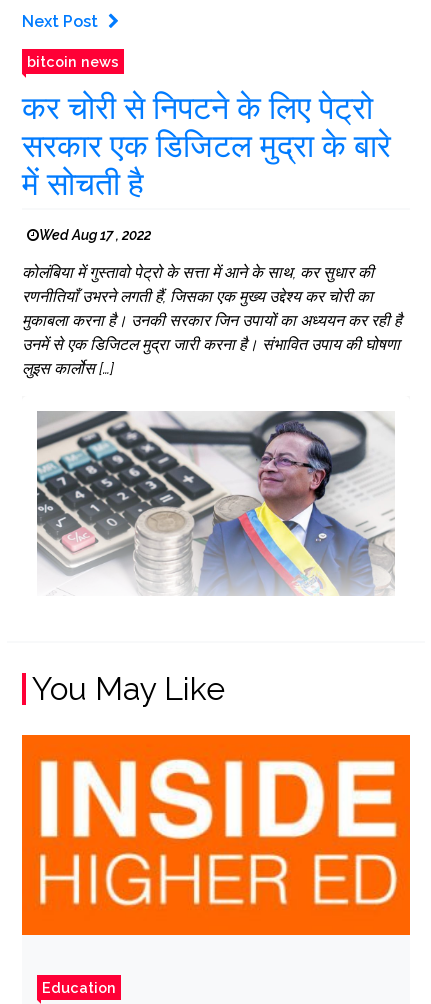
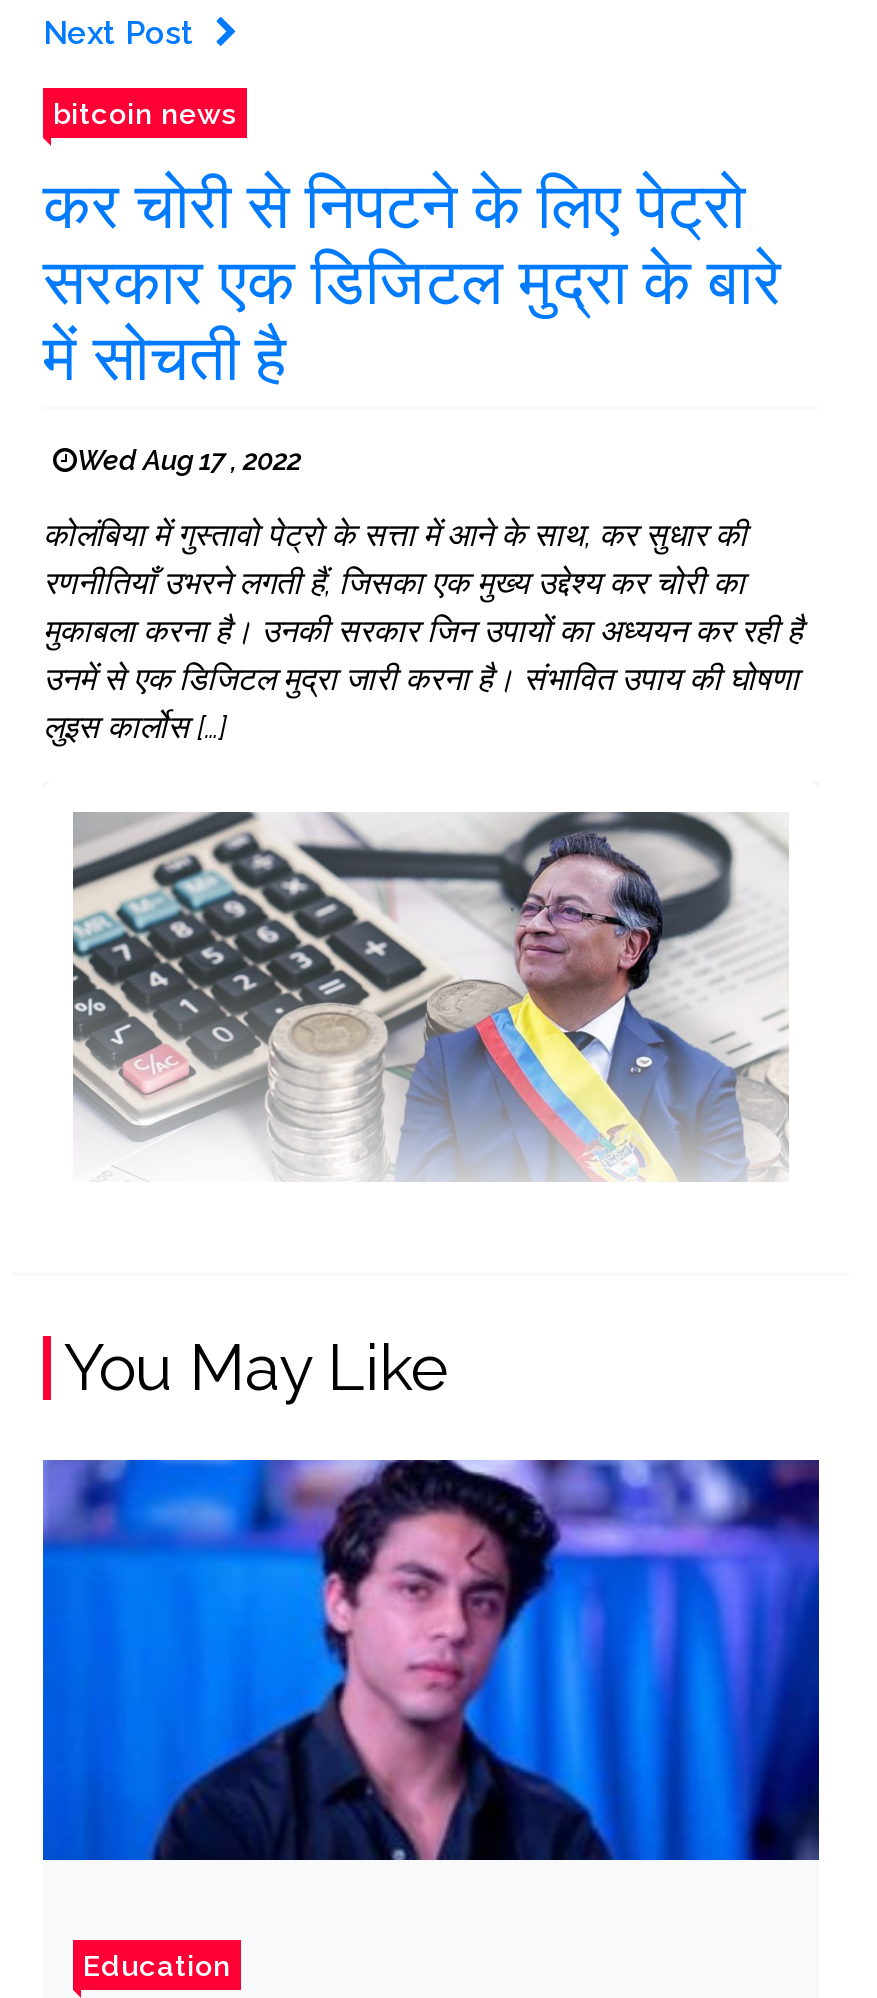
- [image]
+ [image]
